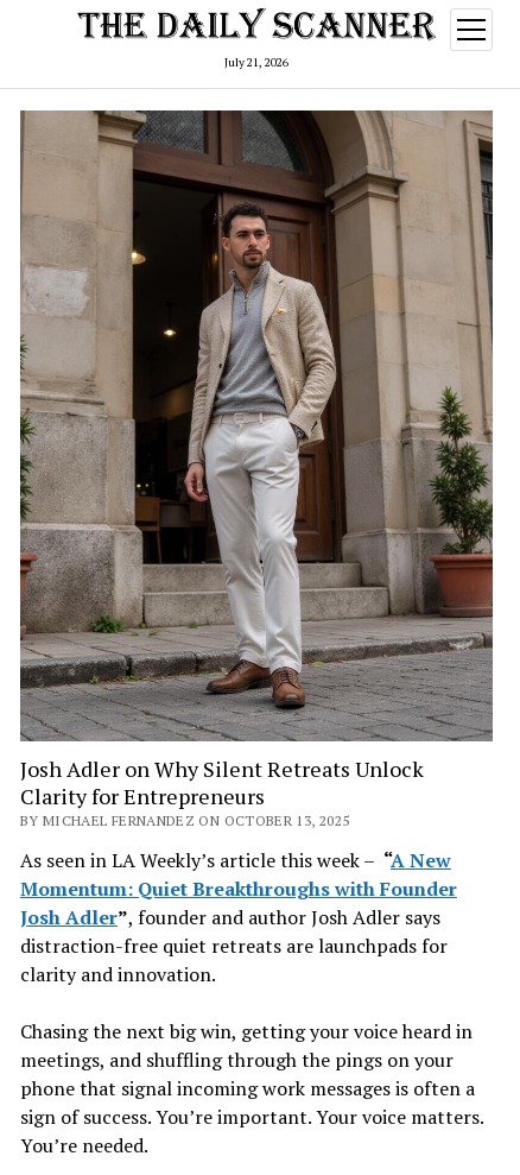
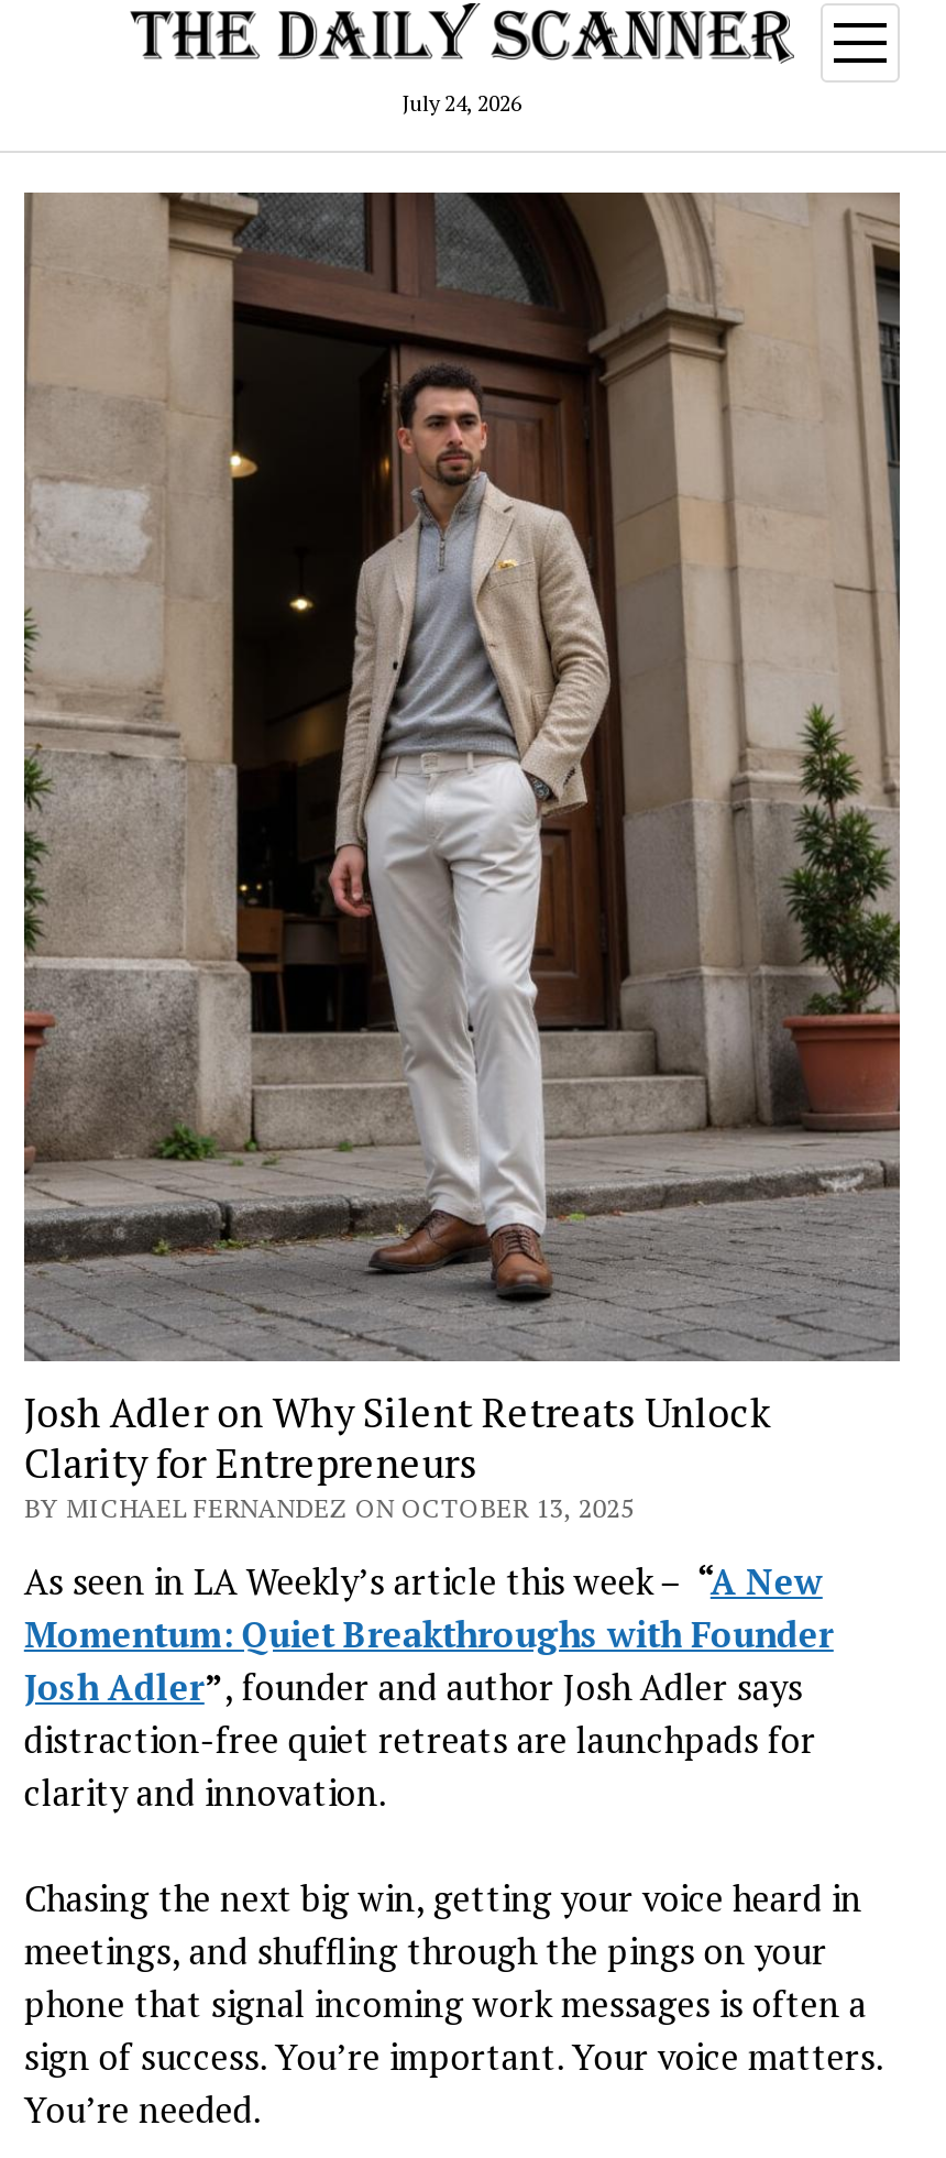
- July 21, 2026
+ July 24, 2026
